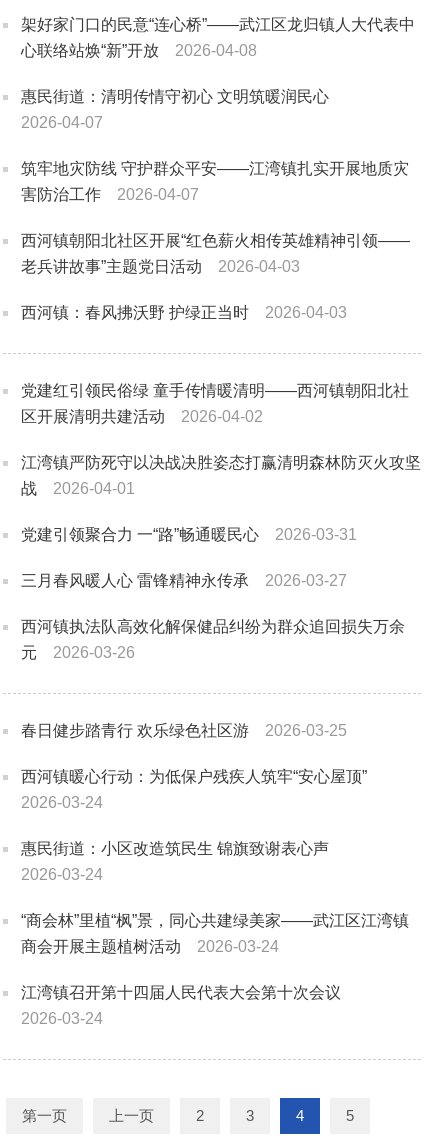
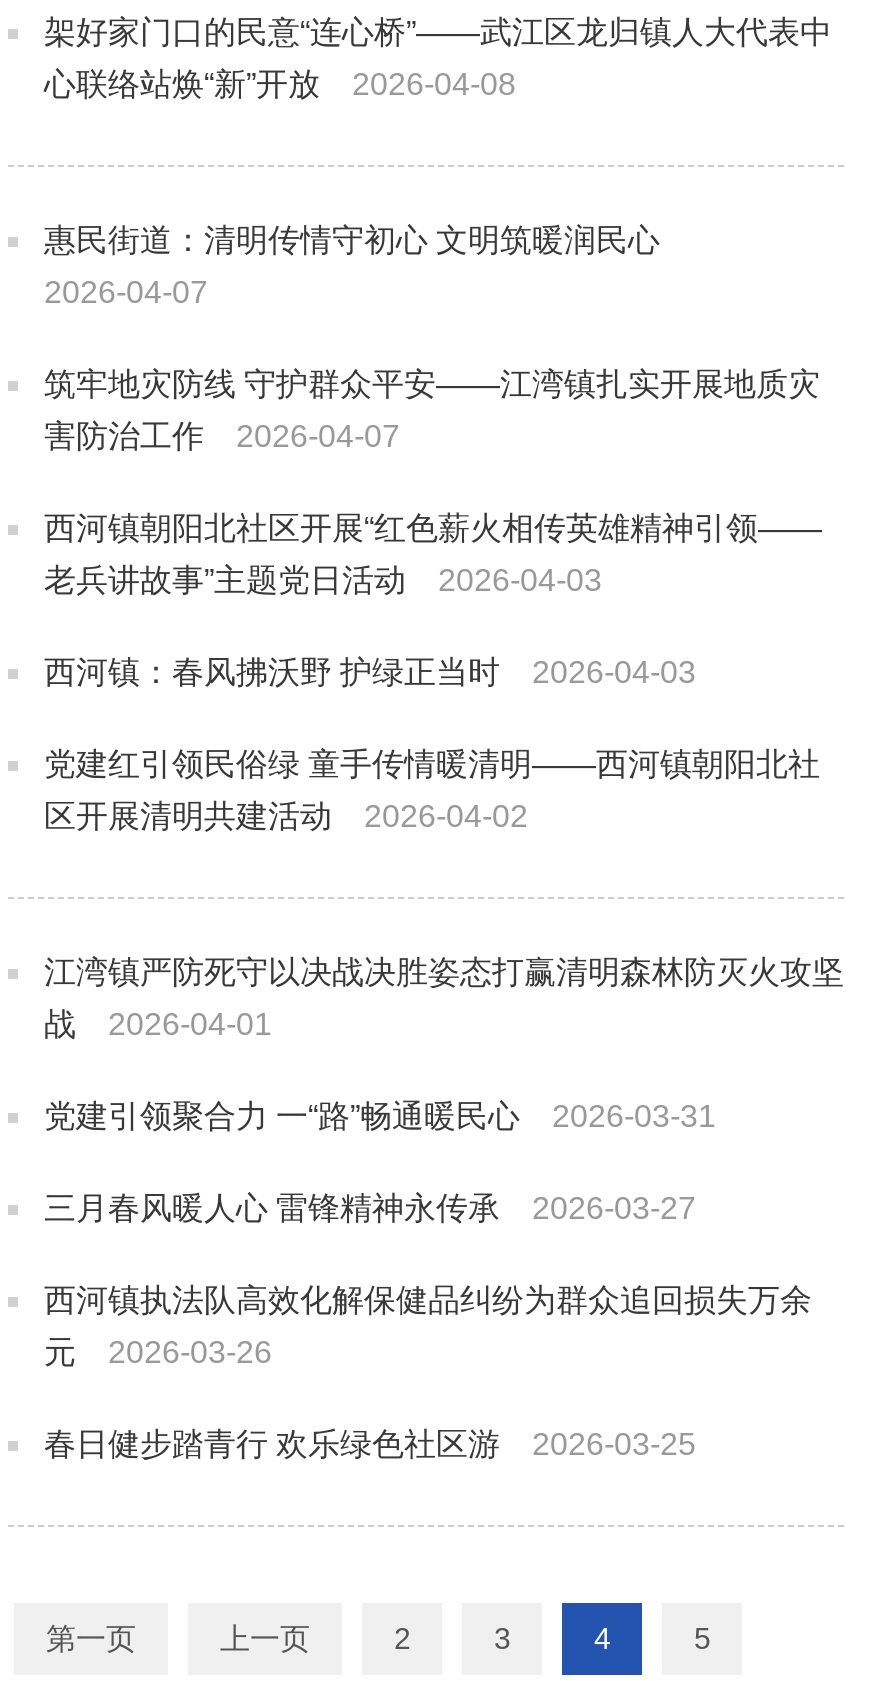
moved down: 惠民街道：清明传情守初心 文明筑暖润民心 | 2026-04-07 | 筑牢地灾防线 守护群众平安——江湾镇扎实开展地质灾 | ... | 西河镇：春风拂沃野 护绿正当时 | 2026-04-03

moved down: 江湾镇严防死守以决战决胜姿态打赢清明森林防灭火攻坚 | 战 | 2026-04-01 | ... | 元 | 2026-03-26

- 西河镇暖心行动：为低保户残疾人筑牢“安心屋顶”
- 2026-03-24
- 惠民街道：小区改造筑民生 锦旗致谢表心声
- 2026-03-24
- “商会林”里植“枫”景，同心共建绿美家——武江区江湾镇
- 商会开展主题植树活动
- 2026-03-24
- 江湾镇召开第十四届人民代表大会第十次会议
- 2026-03-24
